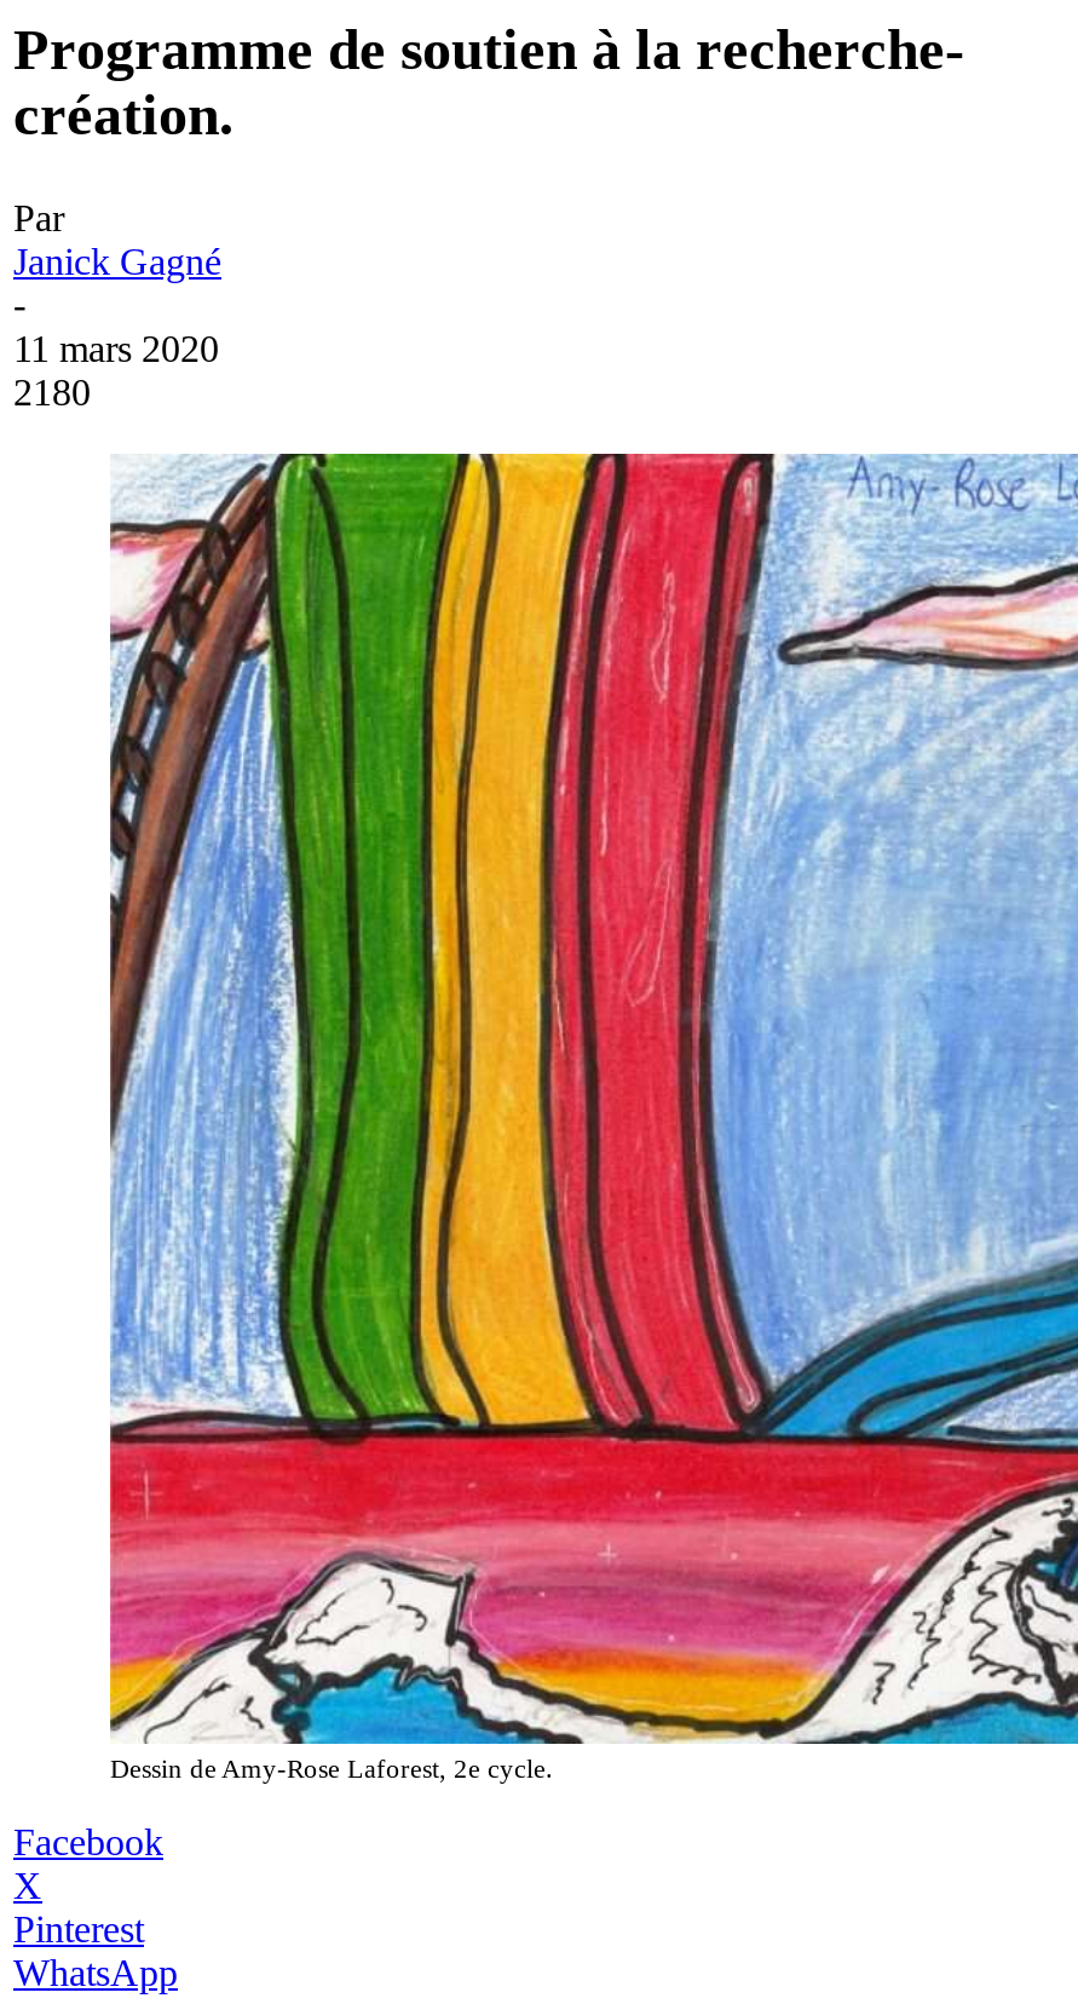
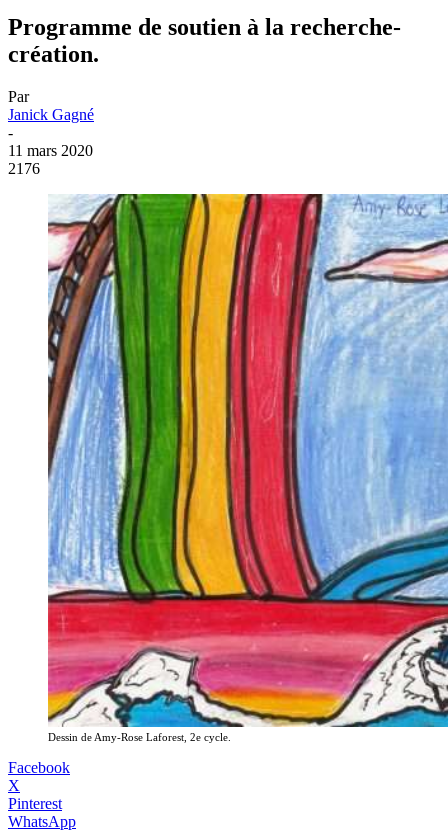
- 2180
+ 2176
